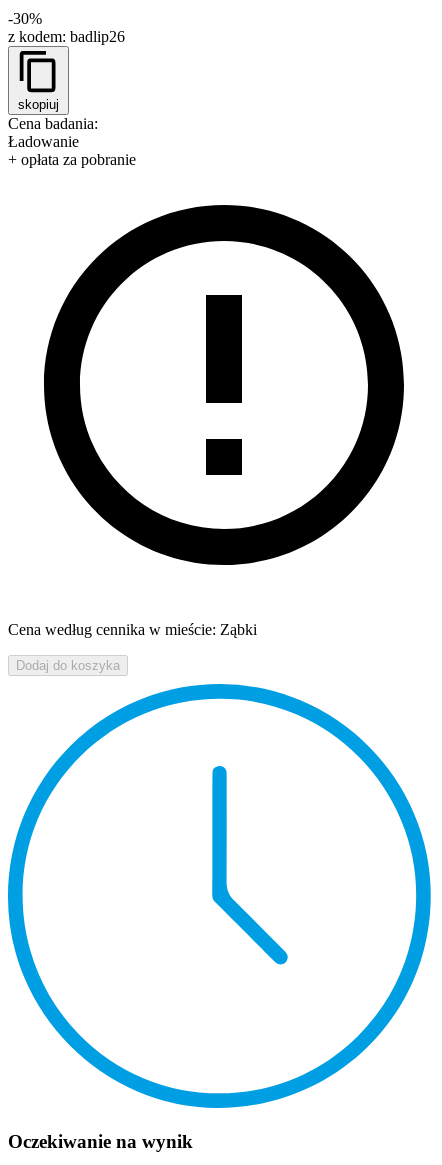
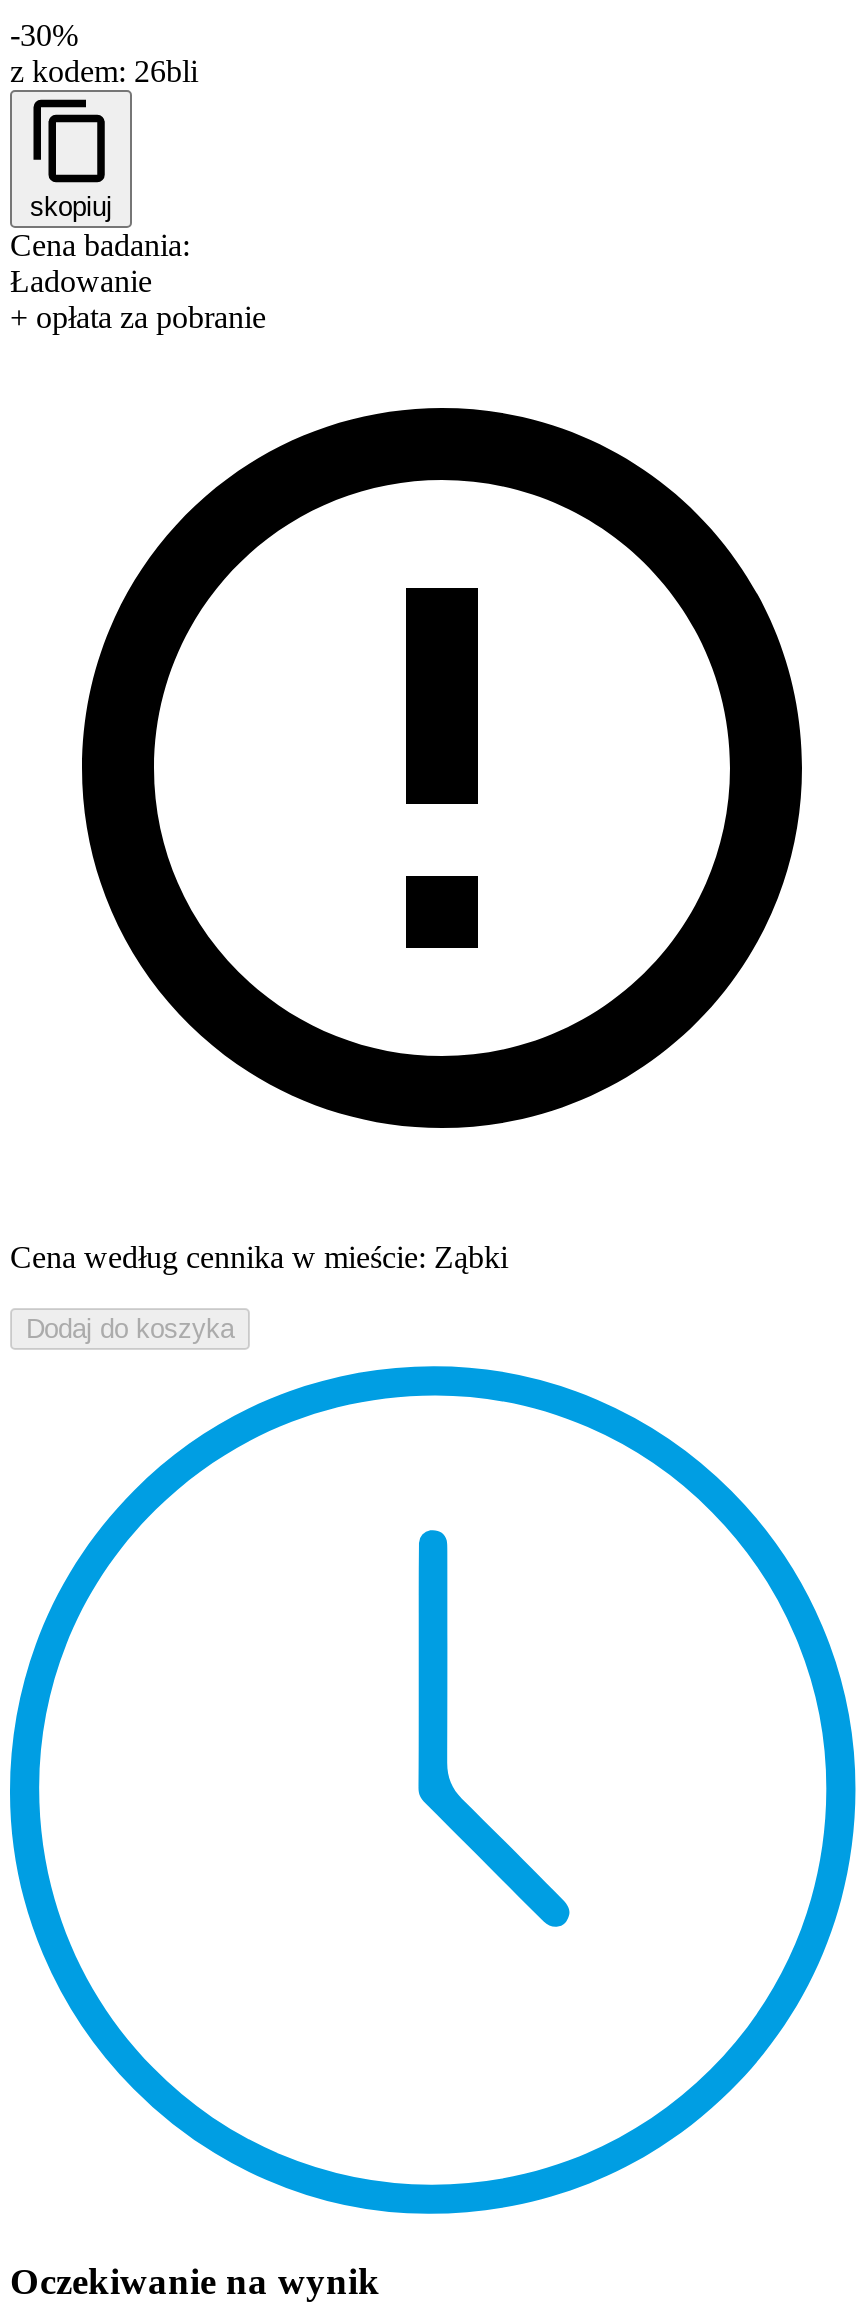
- z kodem: badlip26
+ z kodem: 26bli
